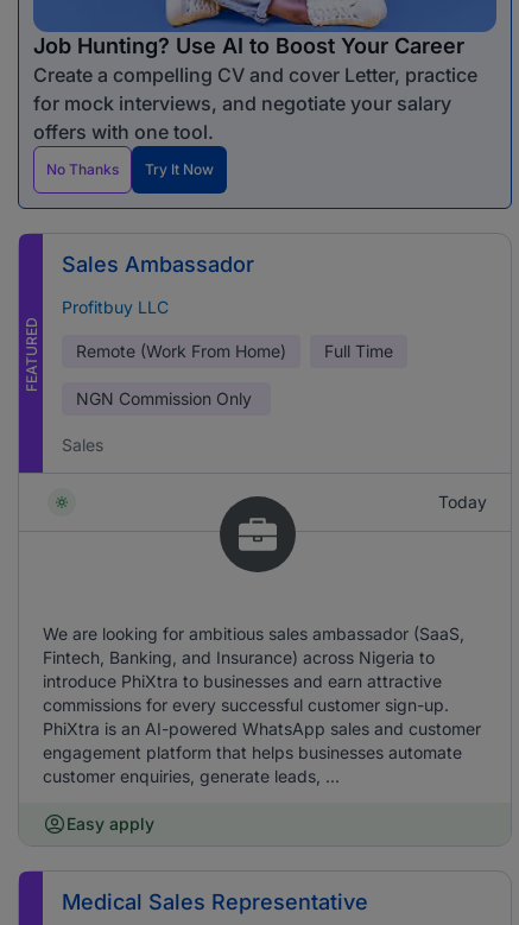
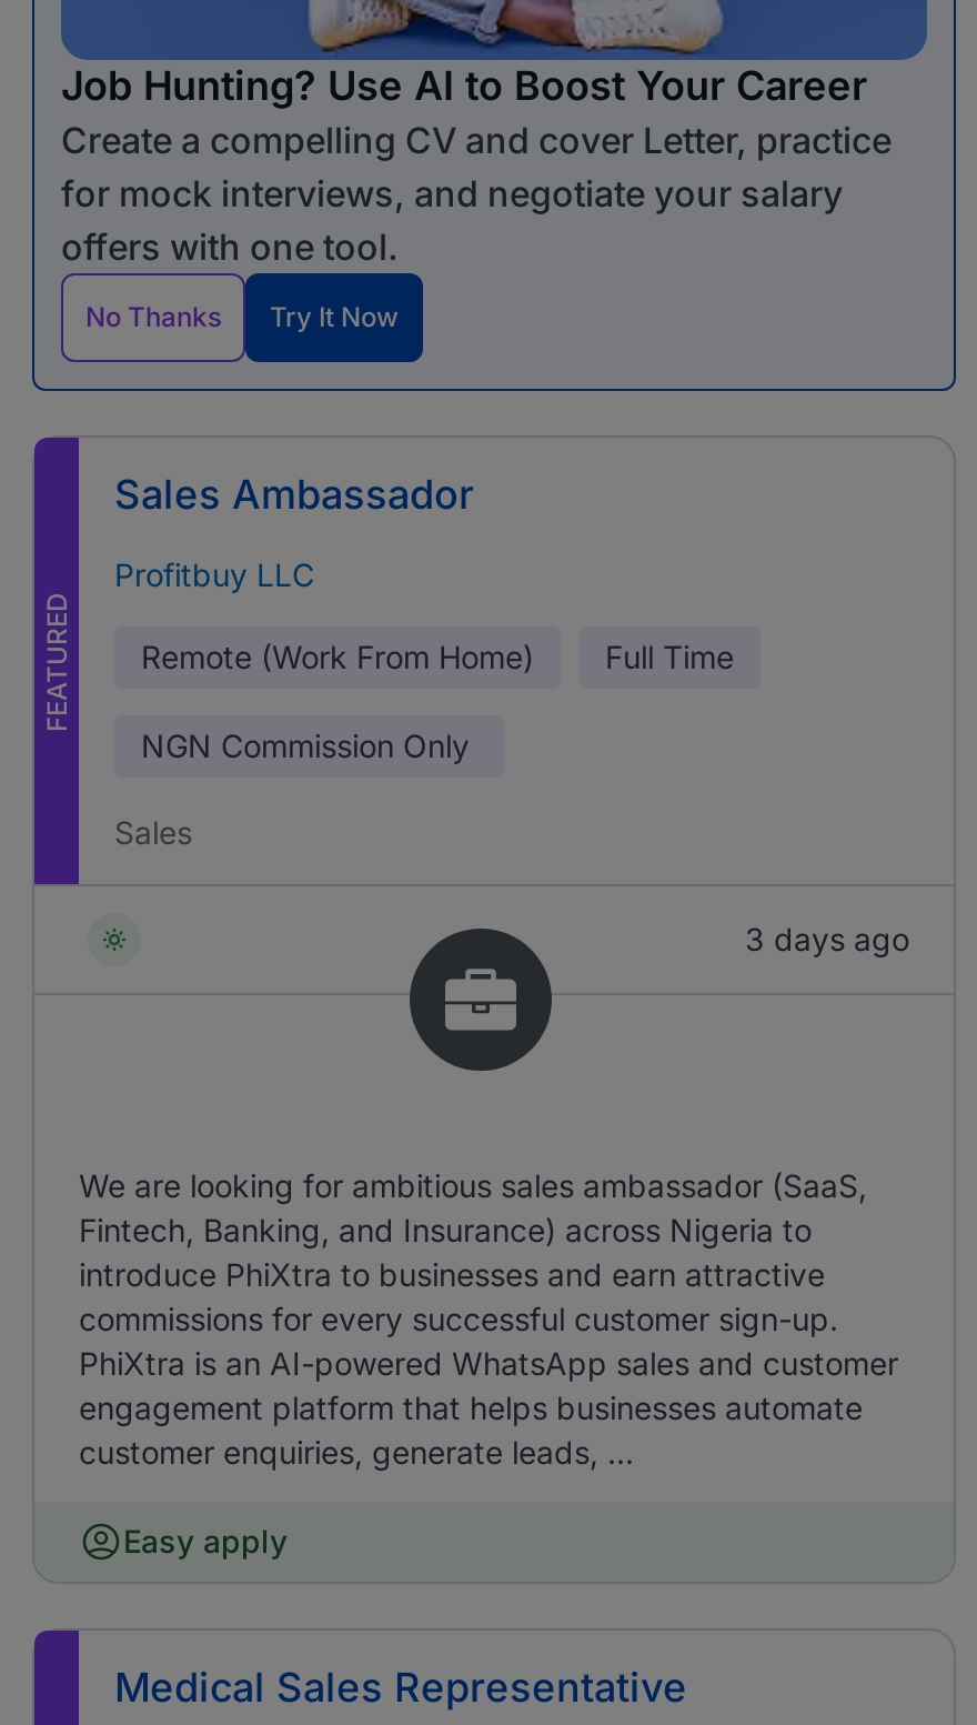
- Today
+ 3 days ago
